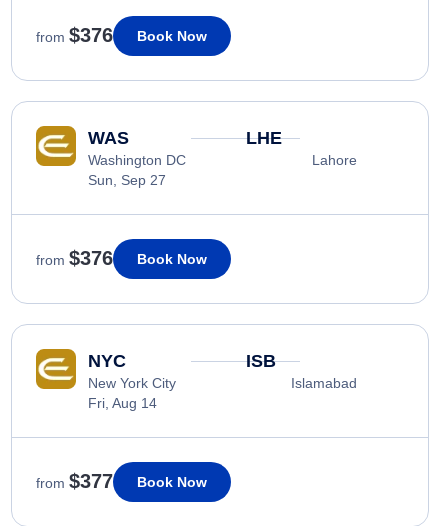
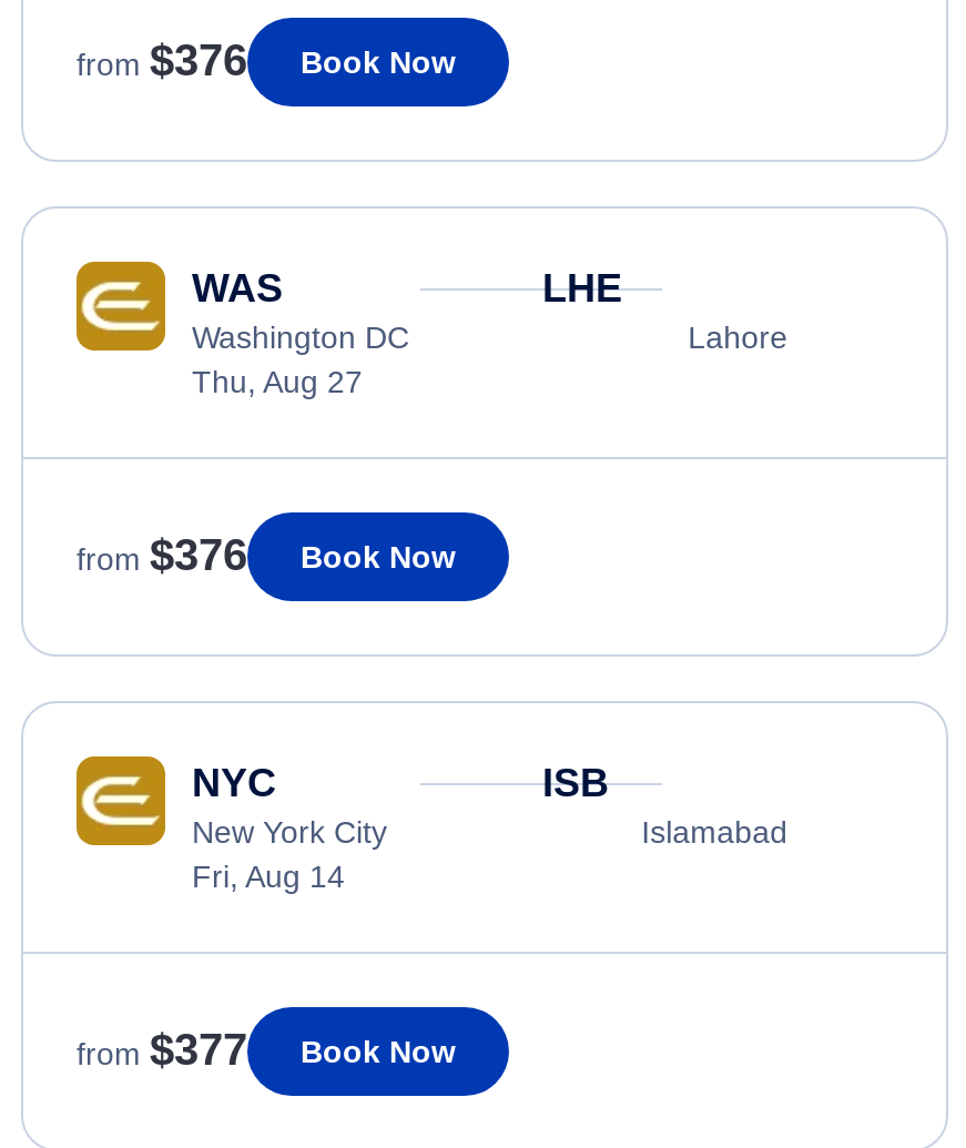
- Sun, Sep 27
+ Thu, Aug 27
